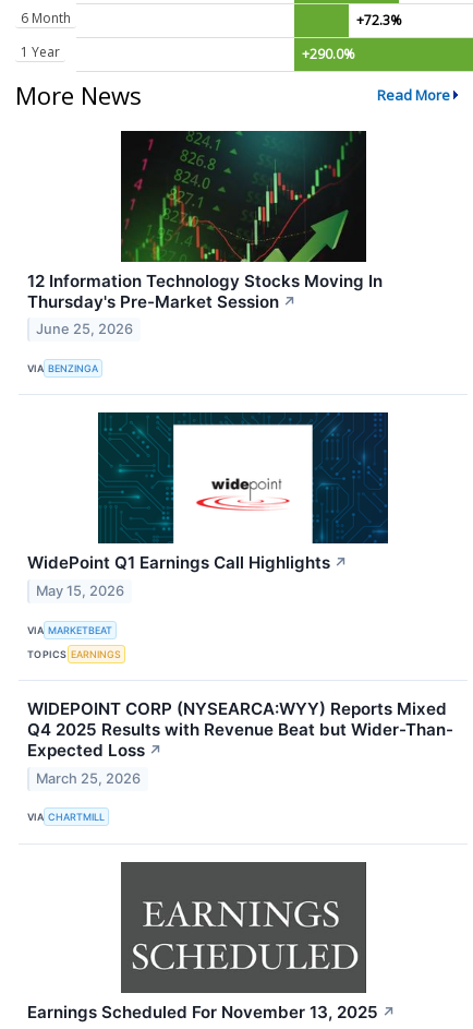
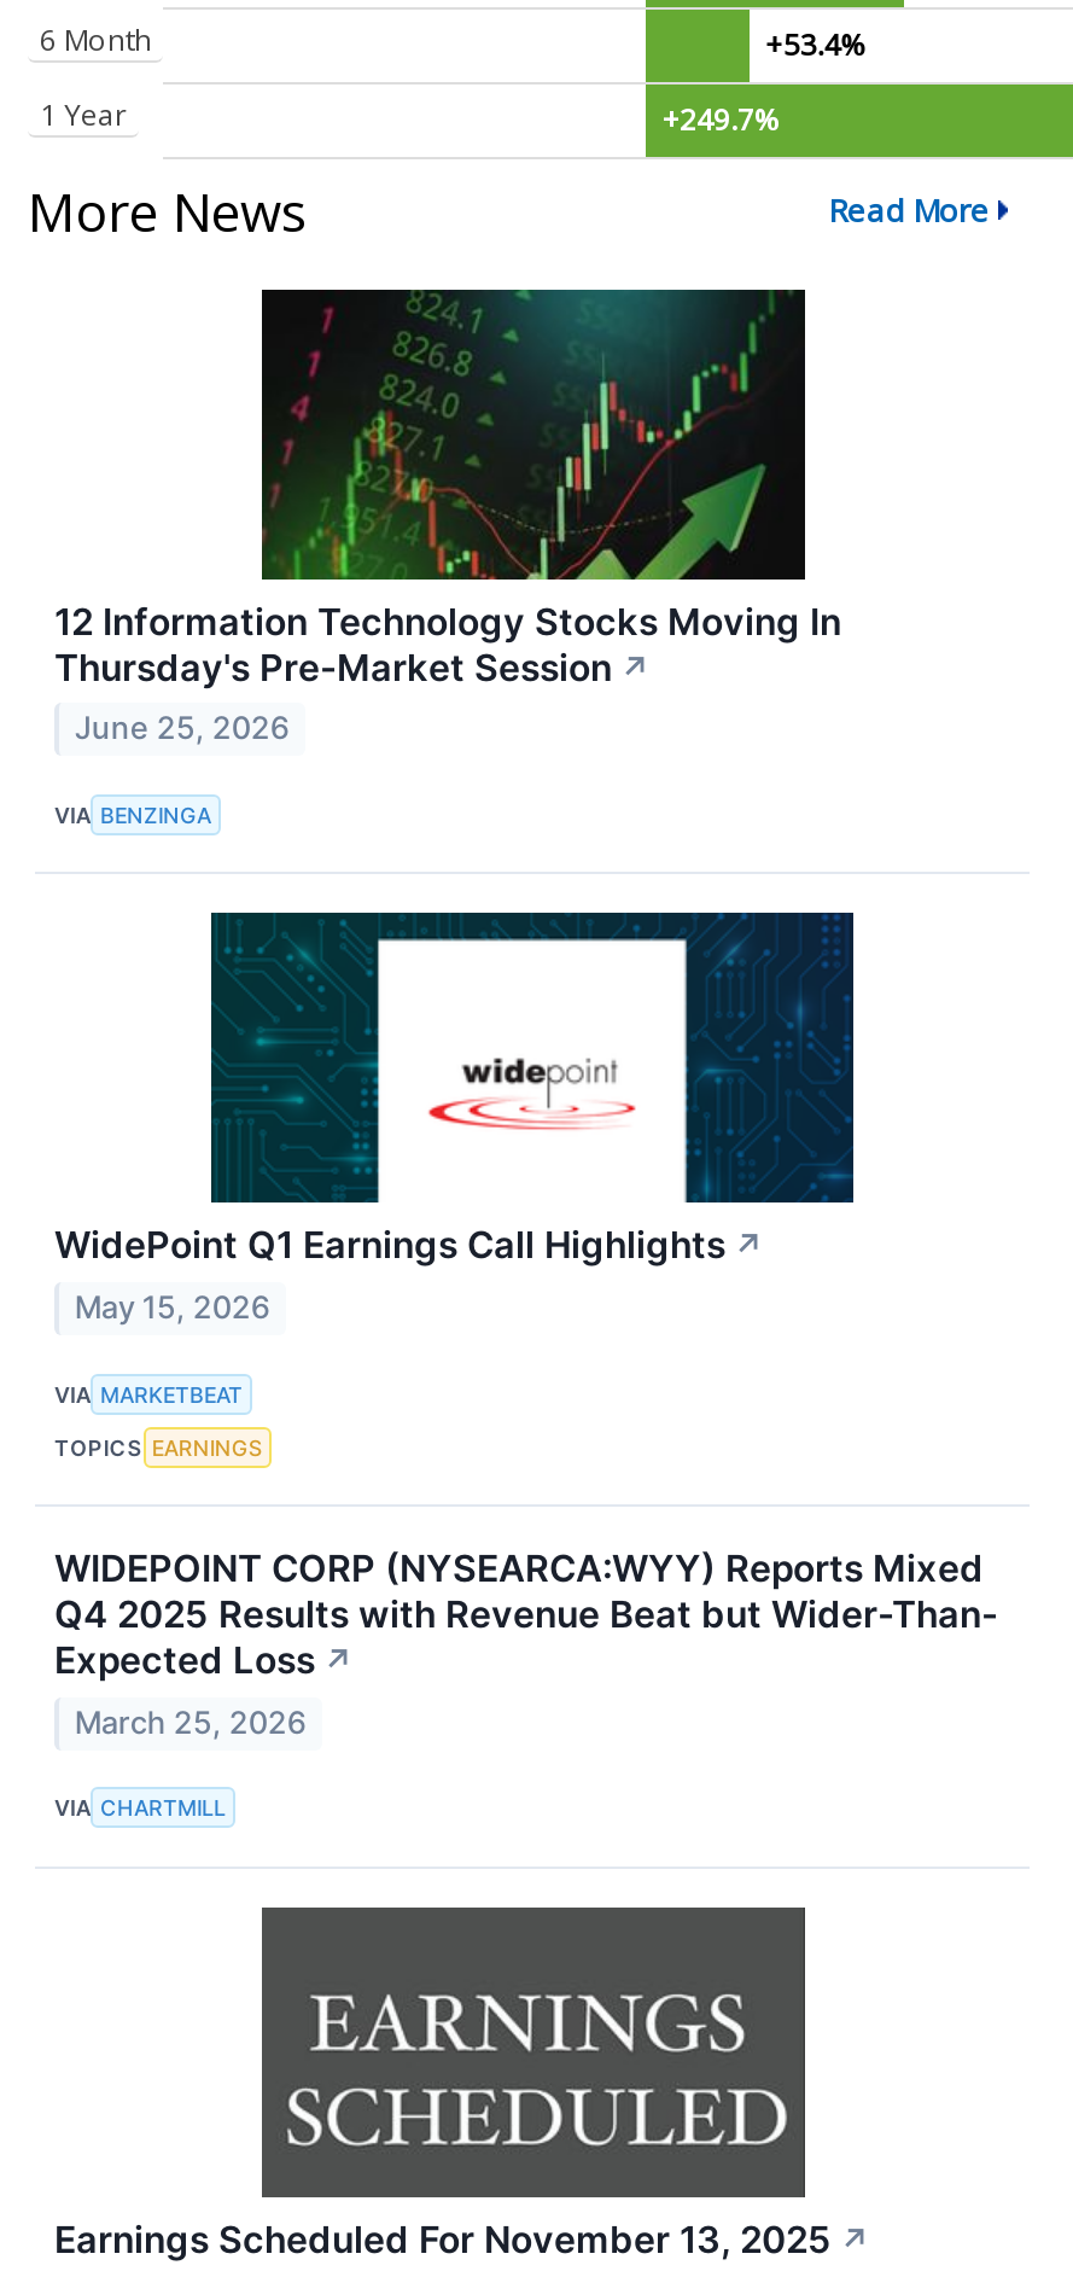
- +72.3%
+ +53.4%

- +290.0%
+ +249.7%
